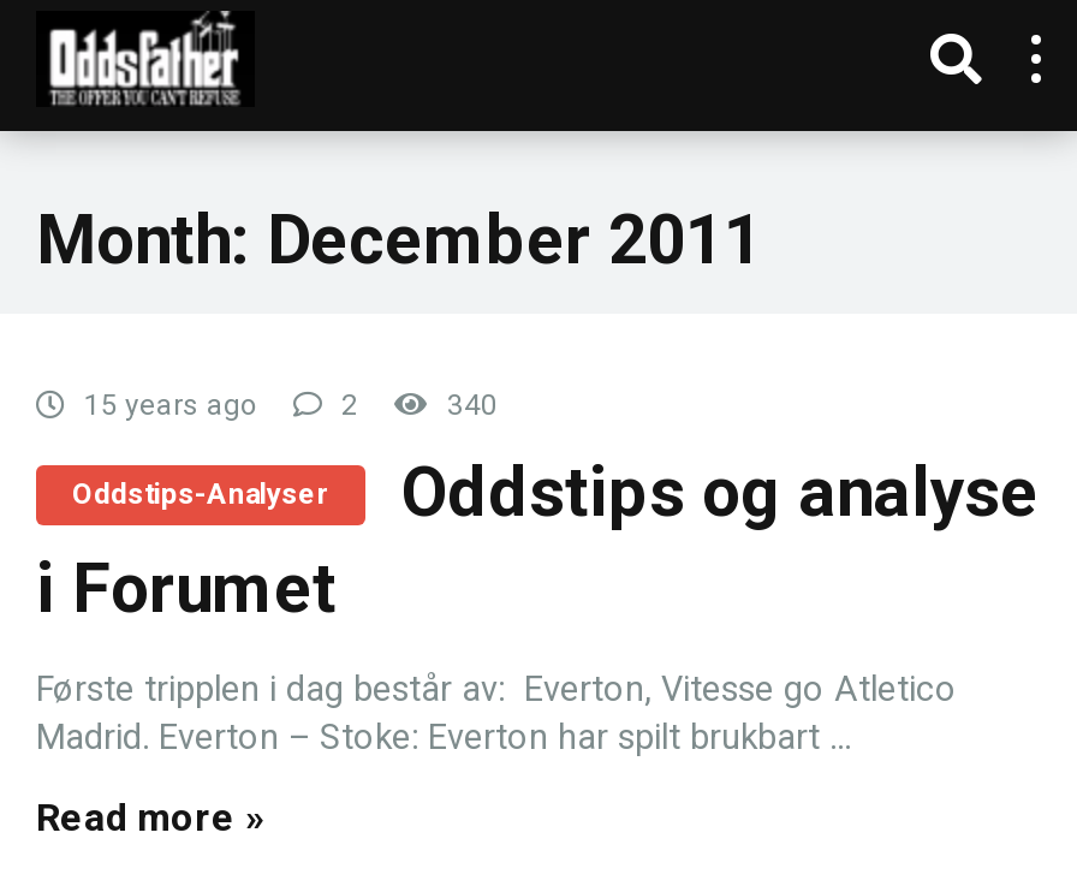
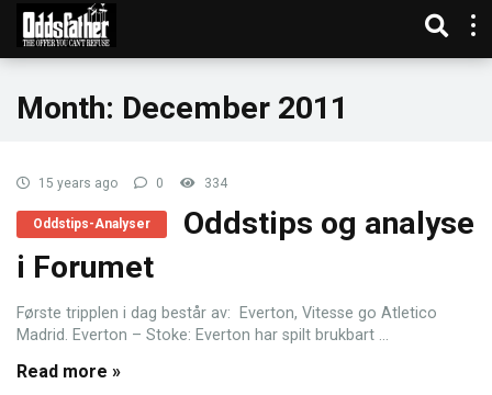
- 2
+ 0

- 340
+ 334
